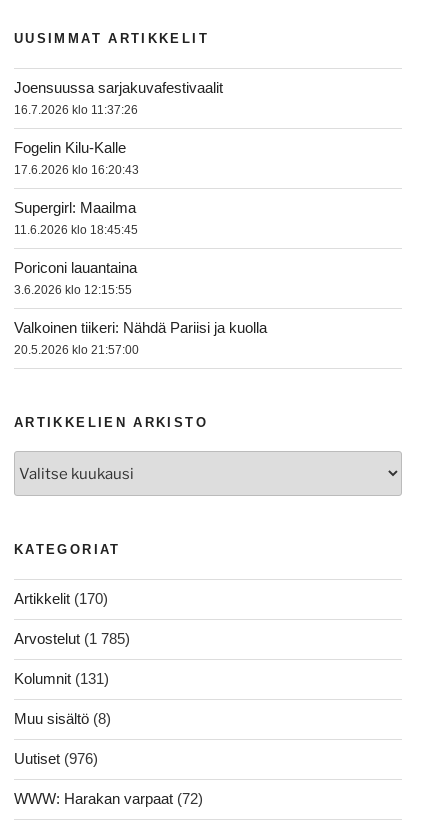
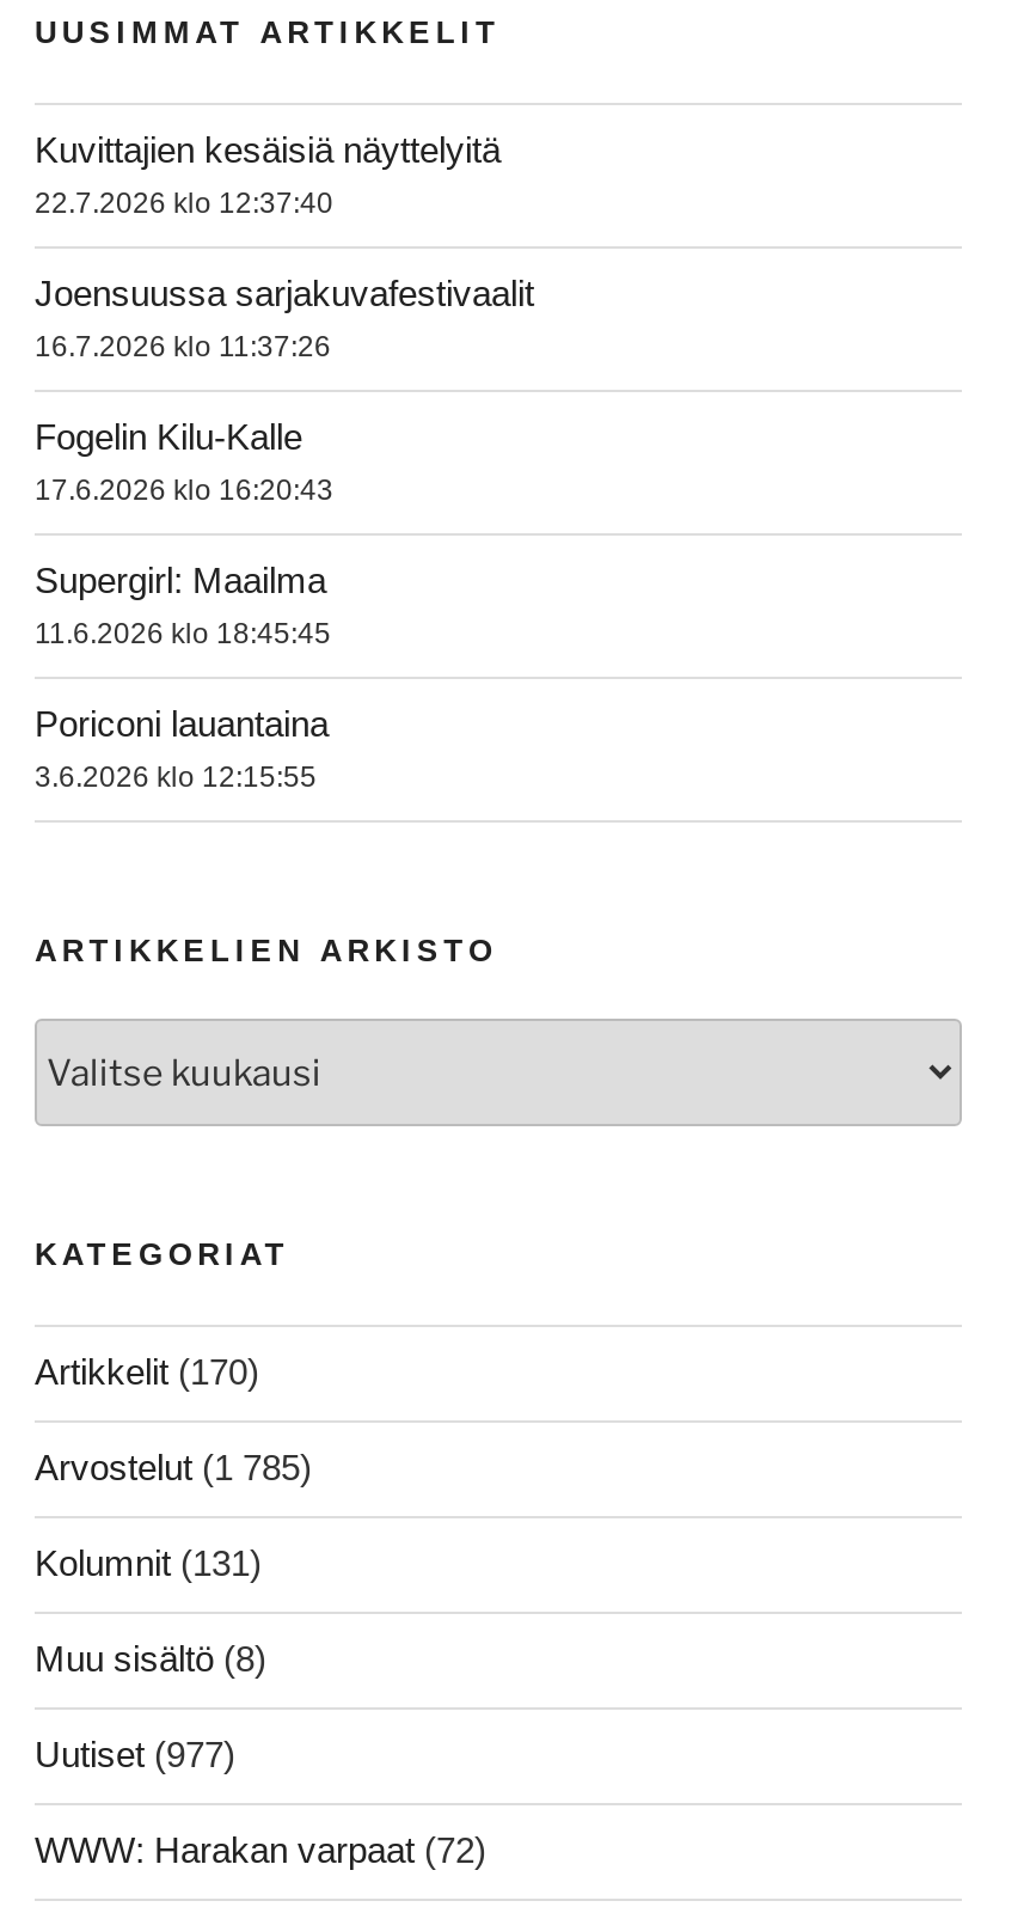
+ Kuvittajien kesäisiä näyttelyitä
+ 22.7.2026 klo 12:37:40

moved down: Joensuussa sarjakuvafestivaalit | 16.7.2026 klo 11:37:26 | Fogelin Kilu-Kalle | 17.6.2026 klo 16:20:43 | Supergirl: Maailma | 11.6.2026 klo 18:45:45 | Poriconi lauantaina | 3.6.2026 klo 12:15:55

- Valkoinen tiikeri: Nähdä Pariisi ja kuolla
- 20.5.2026 klo 21:57:00

- Uutiset (976)
+ Uutiset (977)
